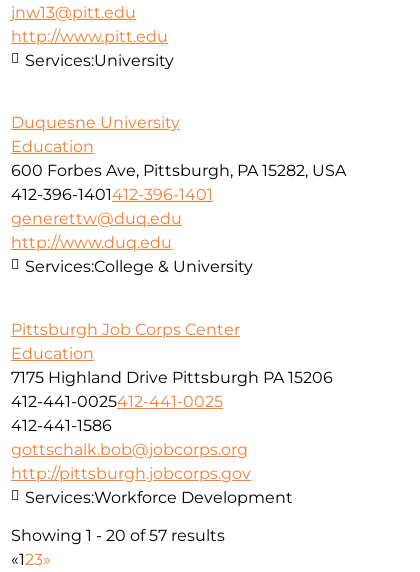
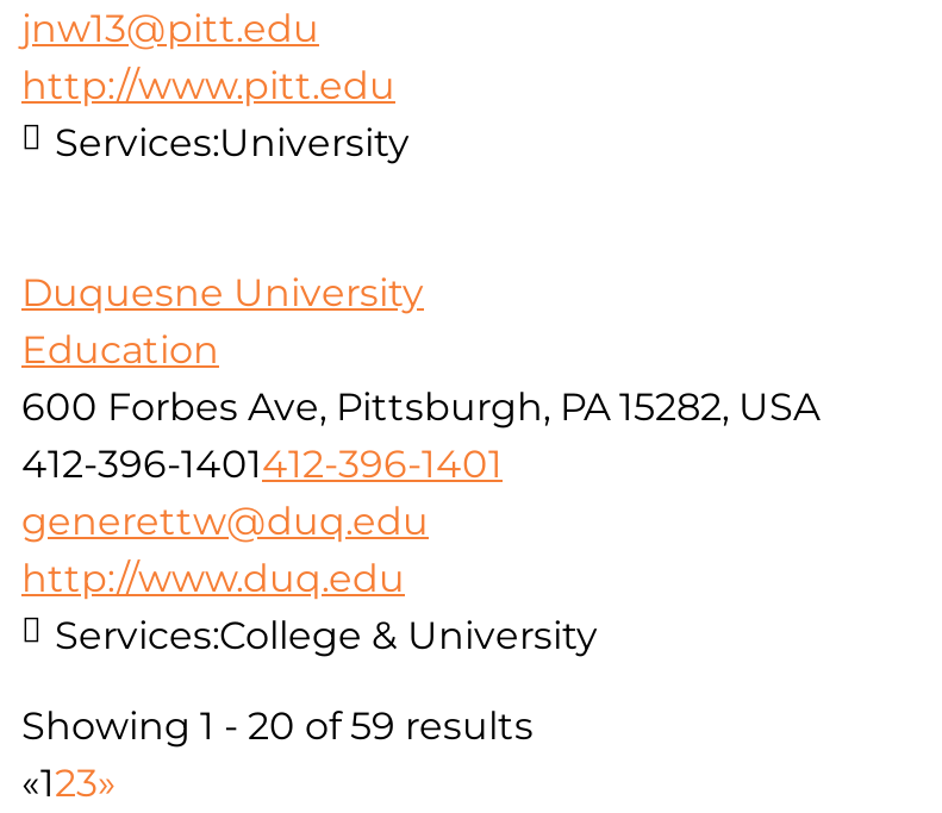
- Pittsburgh Job Corps Center
- Education
- 7175 Highland Drive Pittsburgh PA 15206
- 412-441-0025412-441-0025
- 412-441-1586
- gottschalk.bob@jobcorps.org
- http://pittsburgh.jobcorps.gov
- Services:Workforce Development
- Showing 1 - 20 of 57 results
+ Showing 1 - 20 of 59 results
